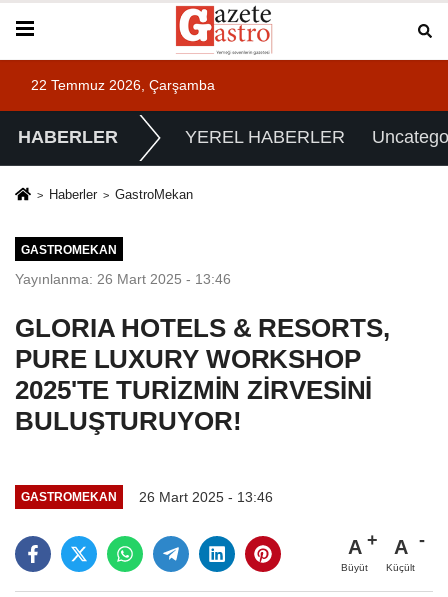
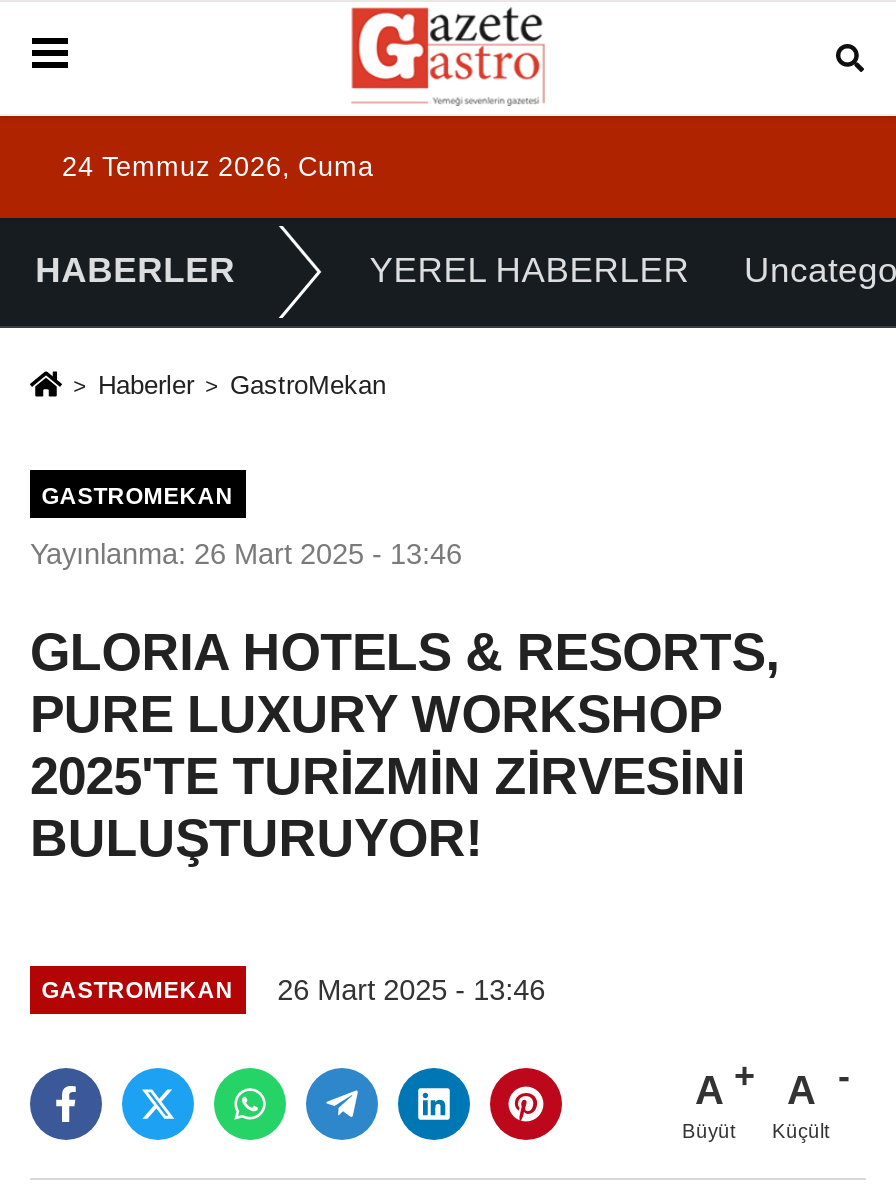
- 22 Temmuz 2026, Çarşamba
+ 24 Temmuz 2026, Cuma
